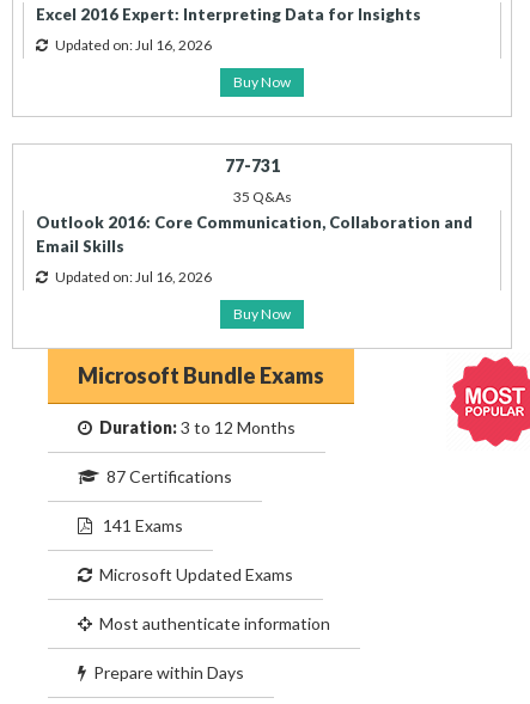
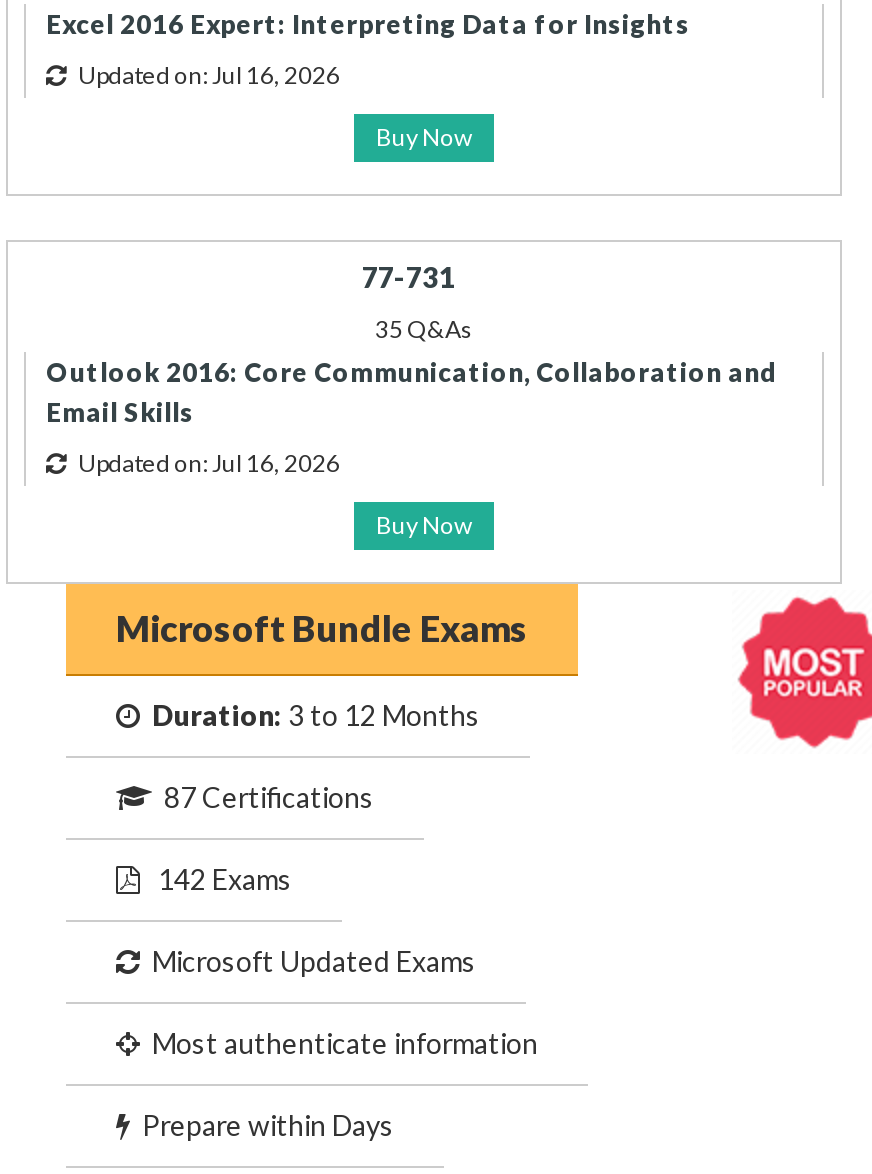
- 141 Exams
+ 142 Exams
